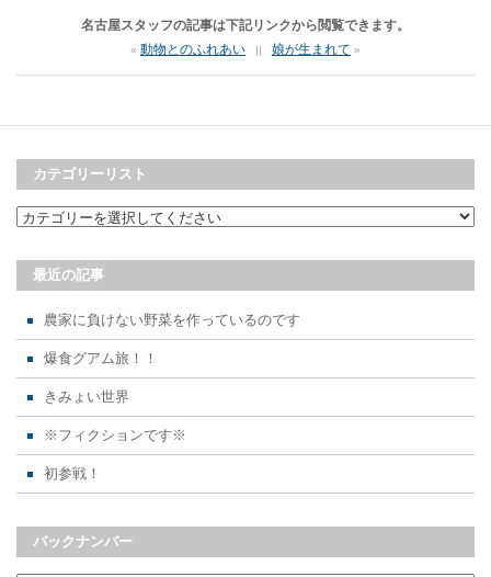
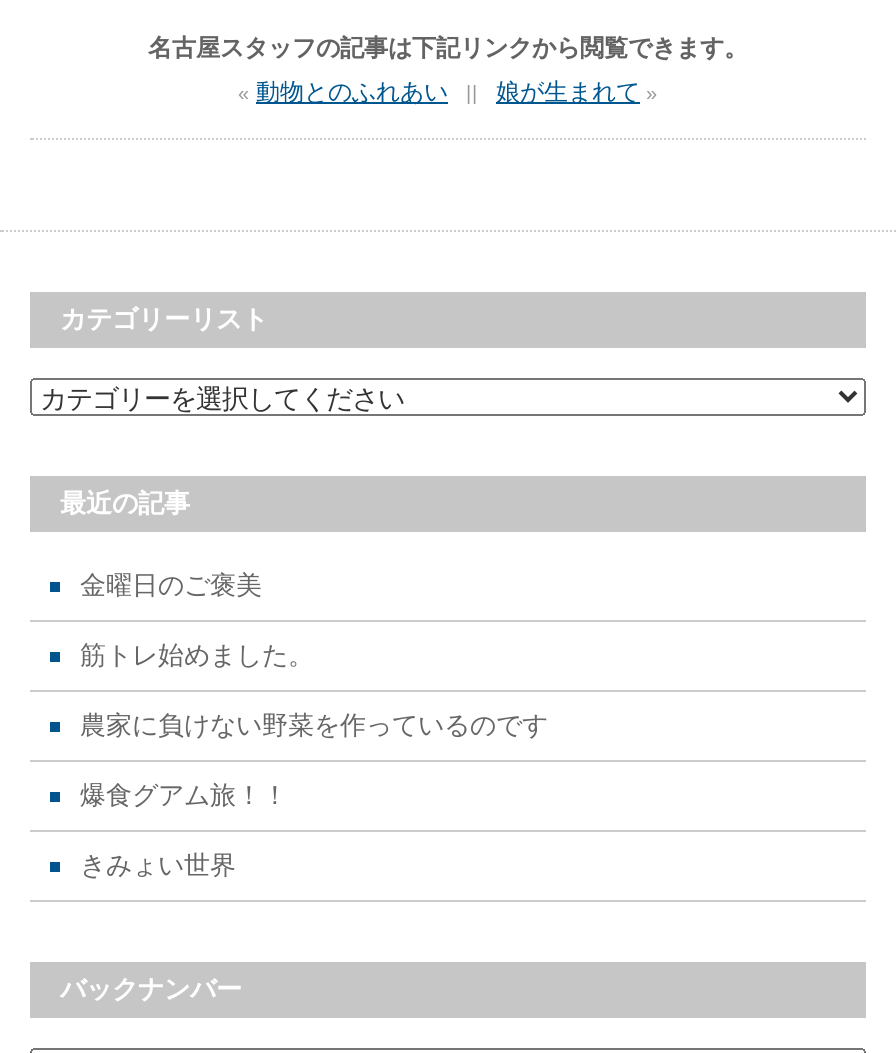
+ 金曜日のご褒美
+ 筋トレ始めました。

moved down: 農家に負けない野菜を作っているのです | 爆食グアム旅！！ | きみょい世界

- ※フィクションです※
- 初参戦！
